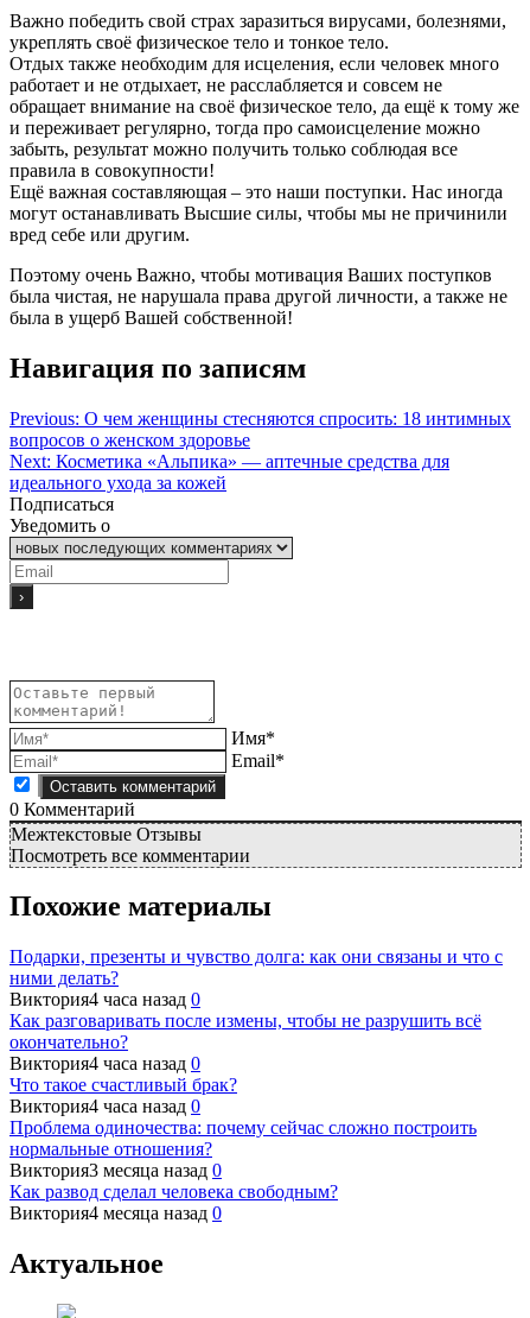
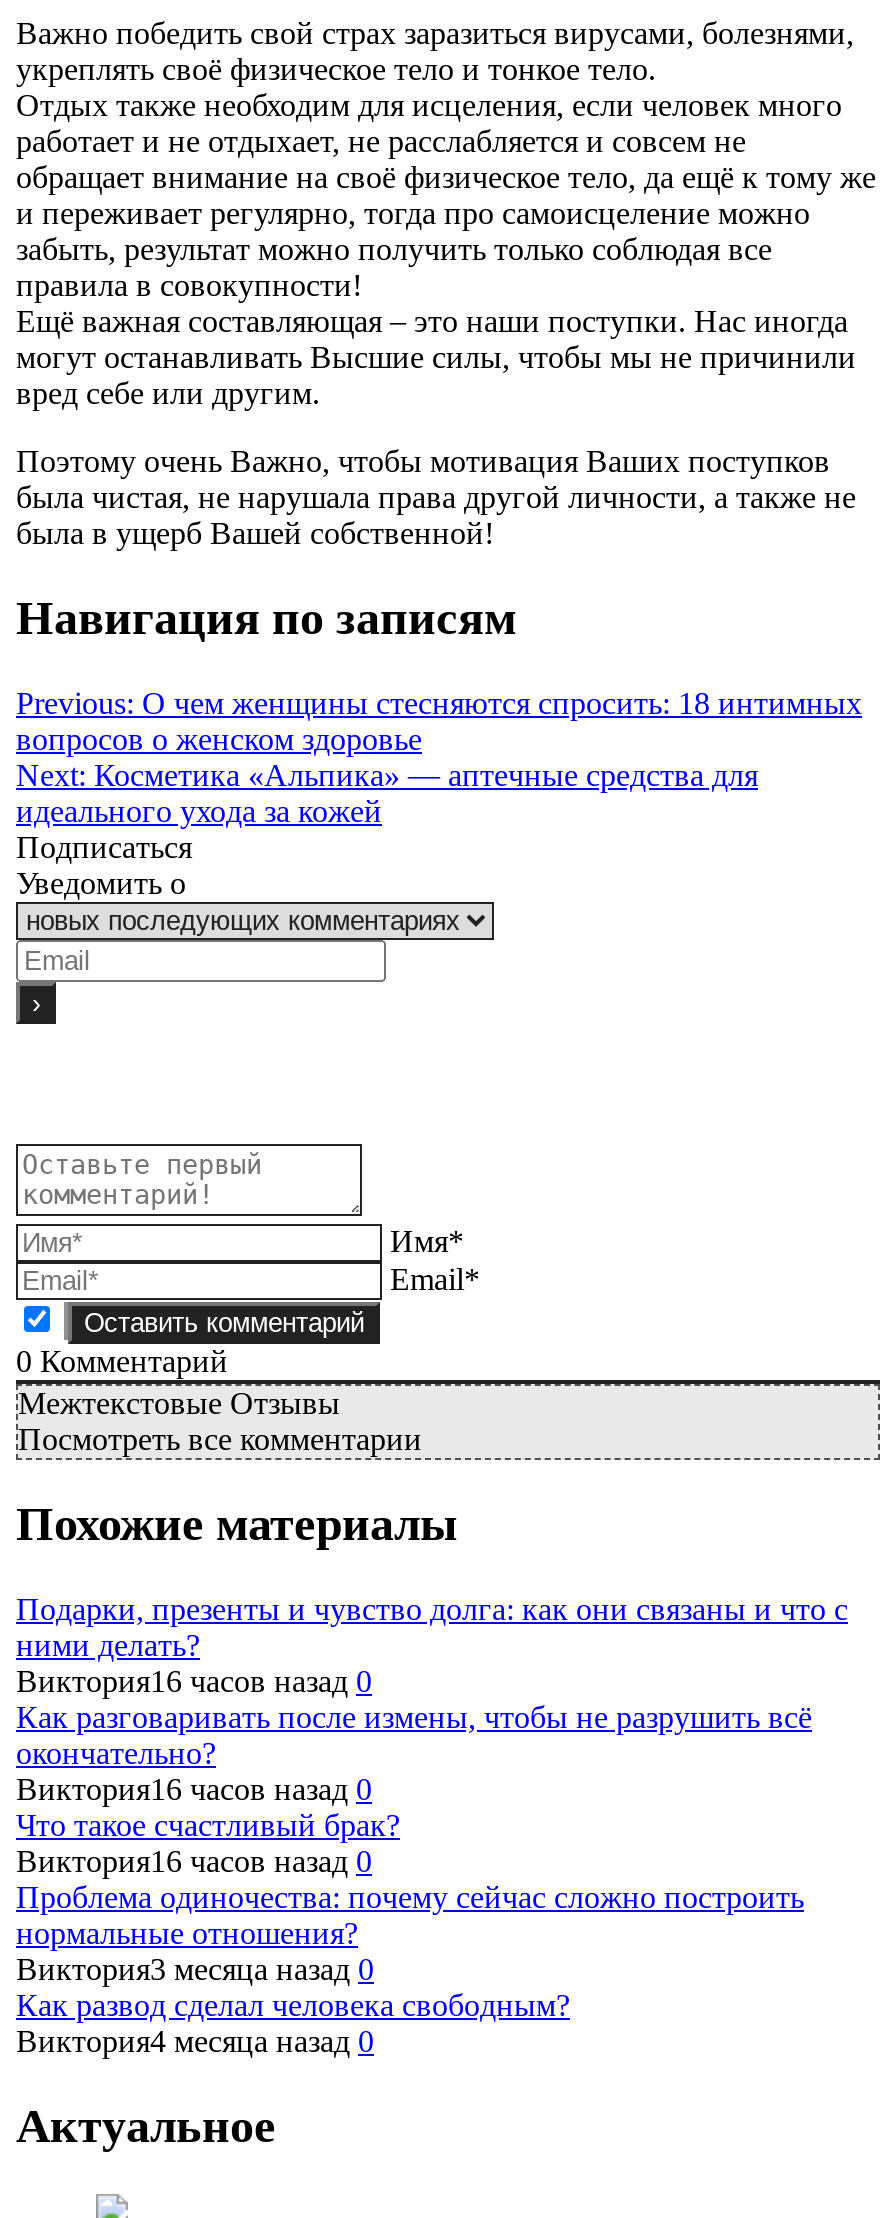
- Виктория4 часа назад 0
+ Виктория16 часов назад 0

- Виктория4 часа назад 0
+ Виктория16 часов назад 0

- Виктория4 часа назад 0
+ Виктория16 часов назад 0
